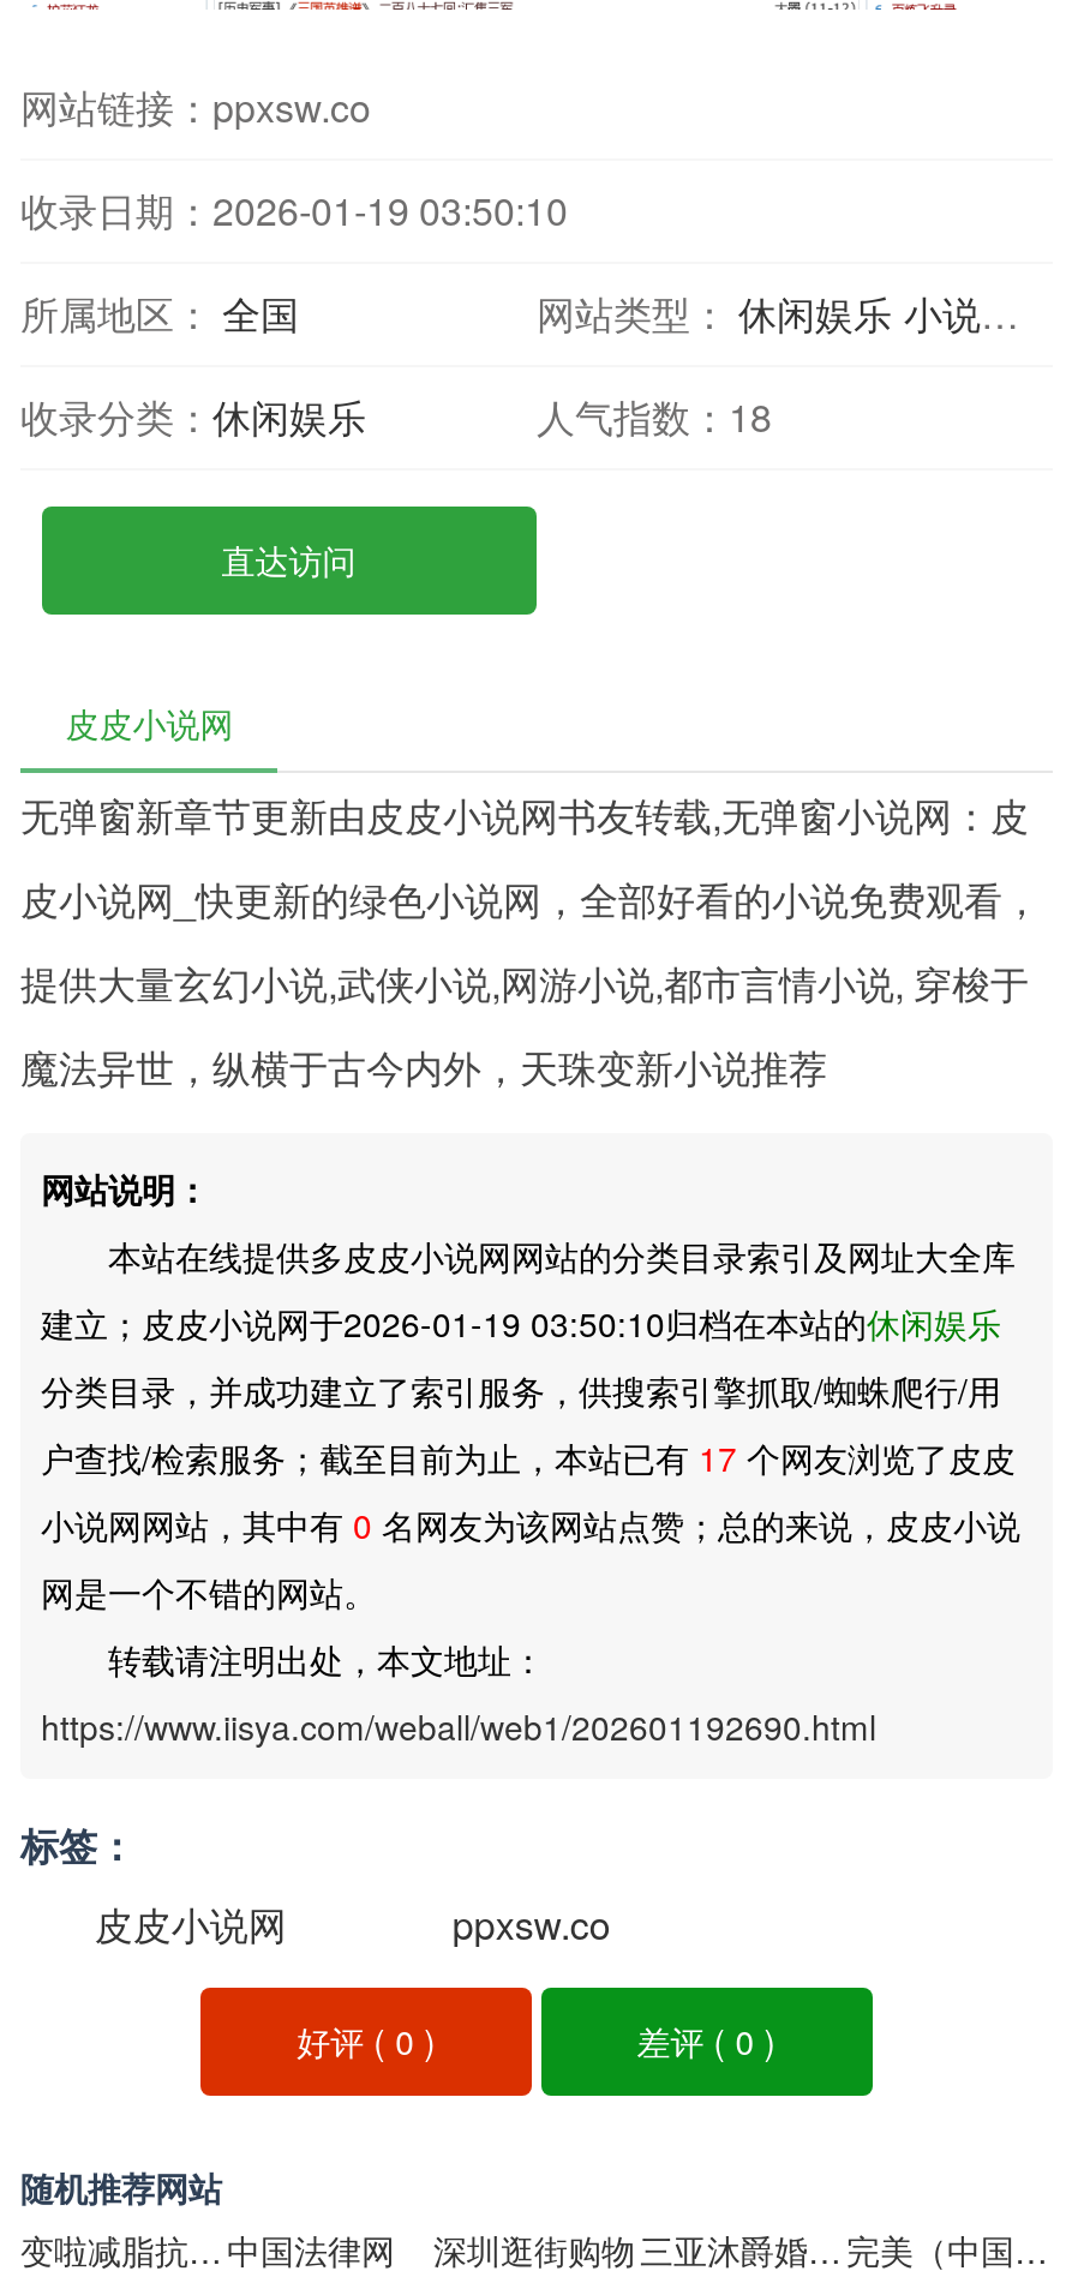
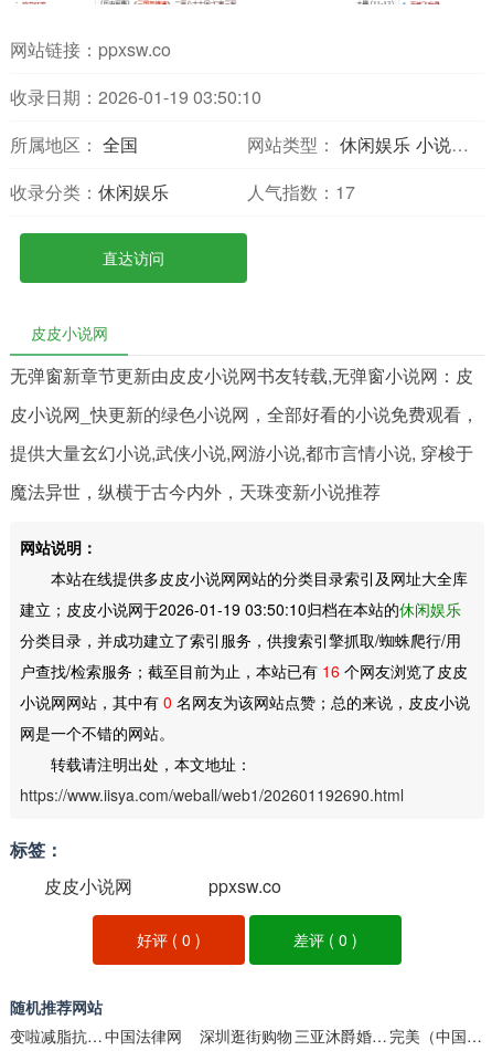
- 人气指数：18
+ 人气指数：17

- 户查找/检索服务；截至目前为止，本站已有17个网友浏览了皮皮
+ 户查找/检索服务；截至目前为止，本站已有16个网友浏览了皮皮
